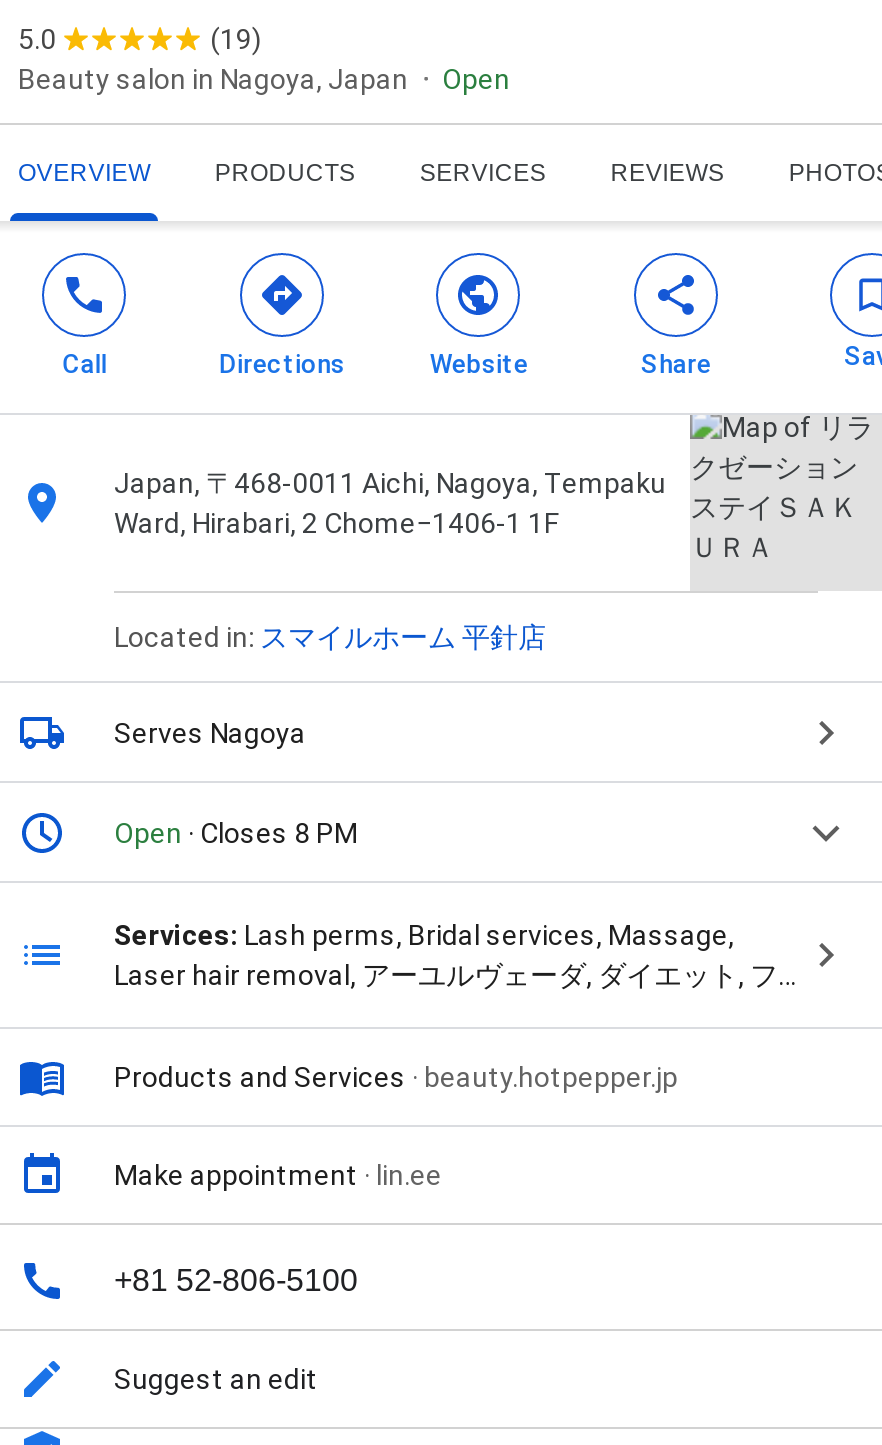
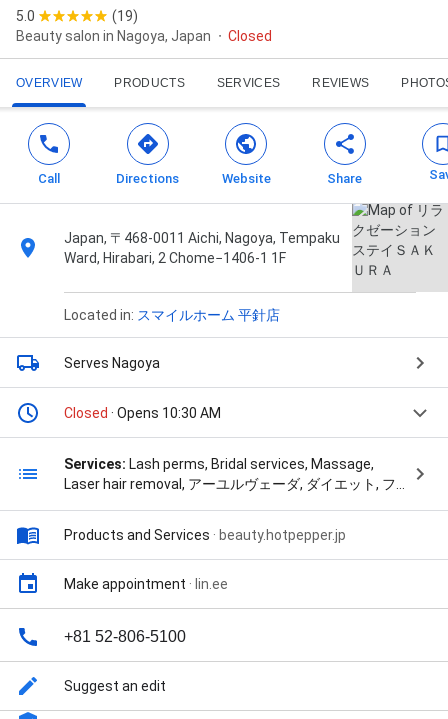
- Open
+ Closed

- Open · Closes 8 PM
+ Closed · Opens 10:30 AM
